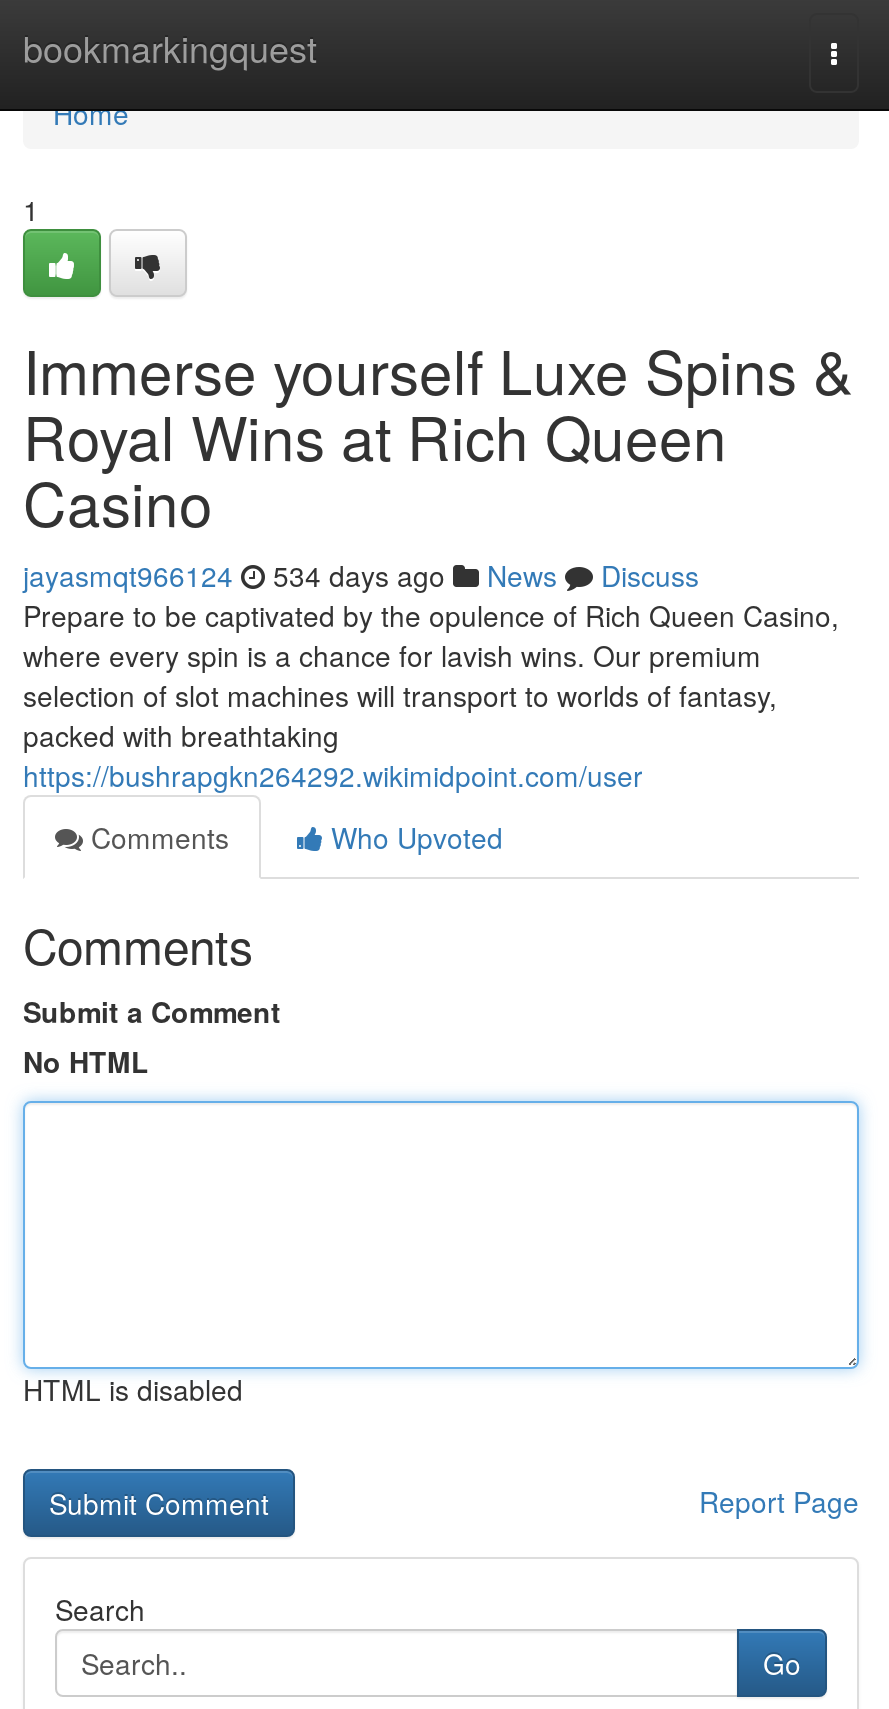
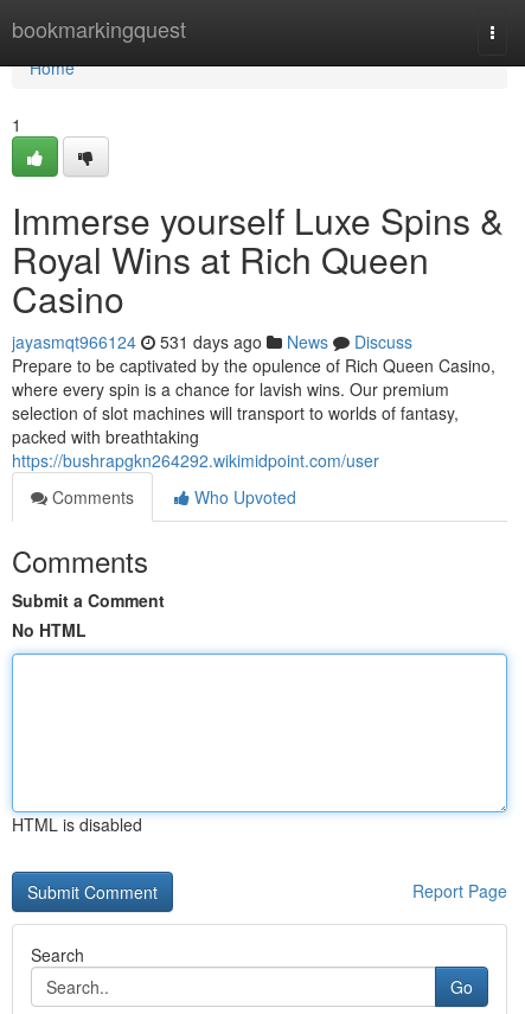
- jayasmqt966124 534 days ago News Discuss
+ jayasmqt966124 531 days ago News Discuss
